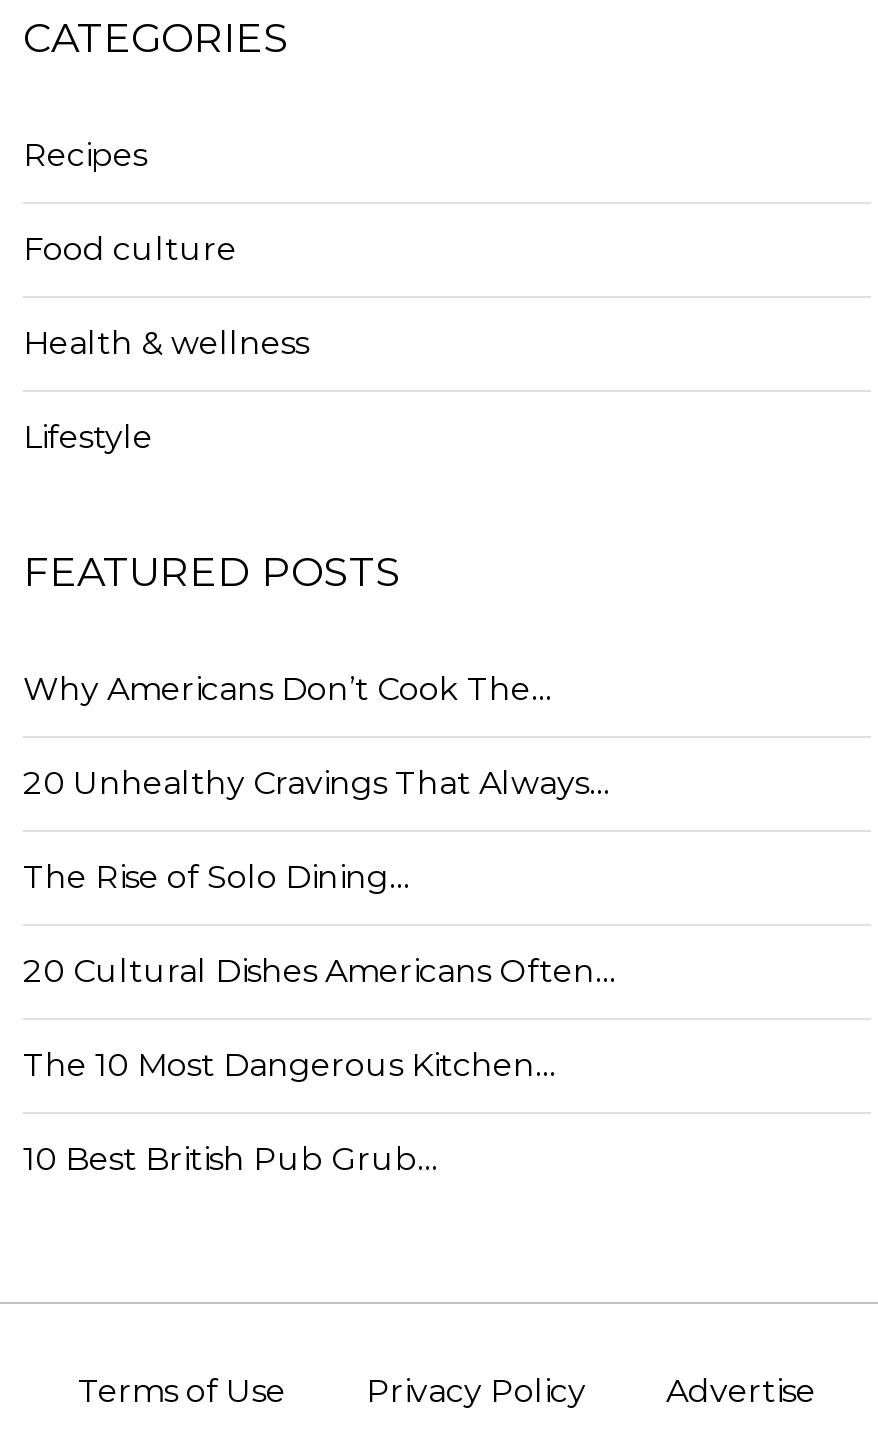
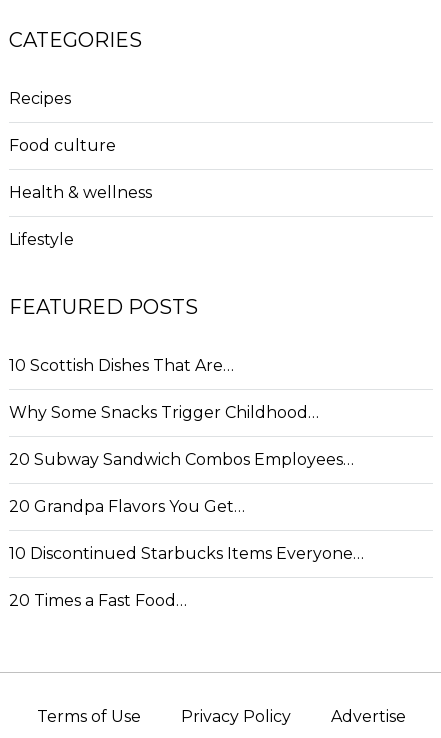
- Why Americans Don’t Cook The…
+ 10 Scottish Dishes That Are…

- 20 Unhealthy Cravings That Always…
+ Why Some Snacks Trigger Childhood…

- The Rise of Solo Dining…
+ 20 Subway Sandwich Combos Employees…

- 20 Cultural Dishes Americans Often…
+ 20 Grandpa Flavors You Get…

- The 10 Most Dangerous Kitchen…
+ 10 Discontinued Starbucks Items Everyone…

- 10 Best British Pub Grub…
+ 20 Times a Fast Food…
